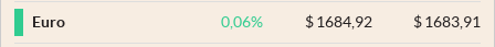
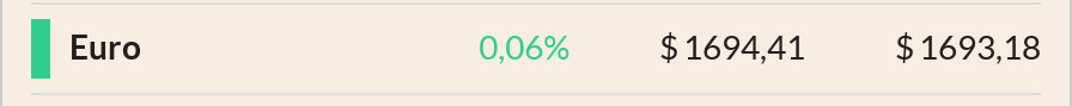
- $ 1684,92
+ $ 1694,41

- $ 1683,91
+ $ 1693,18
